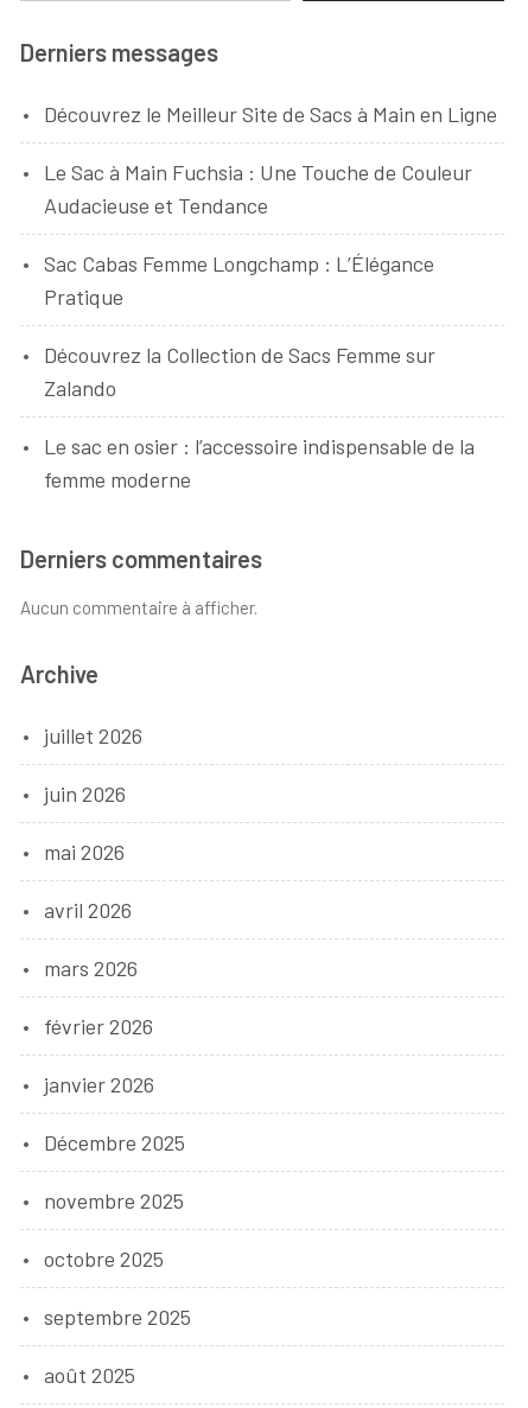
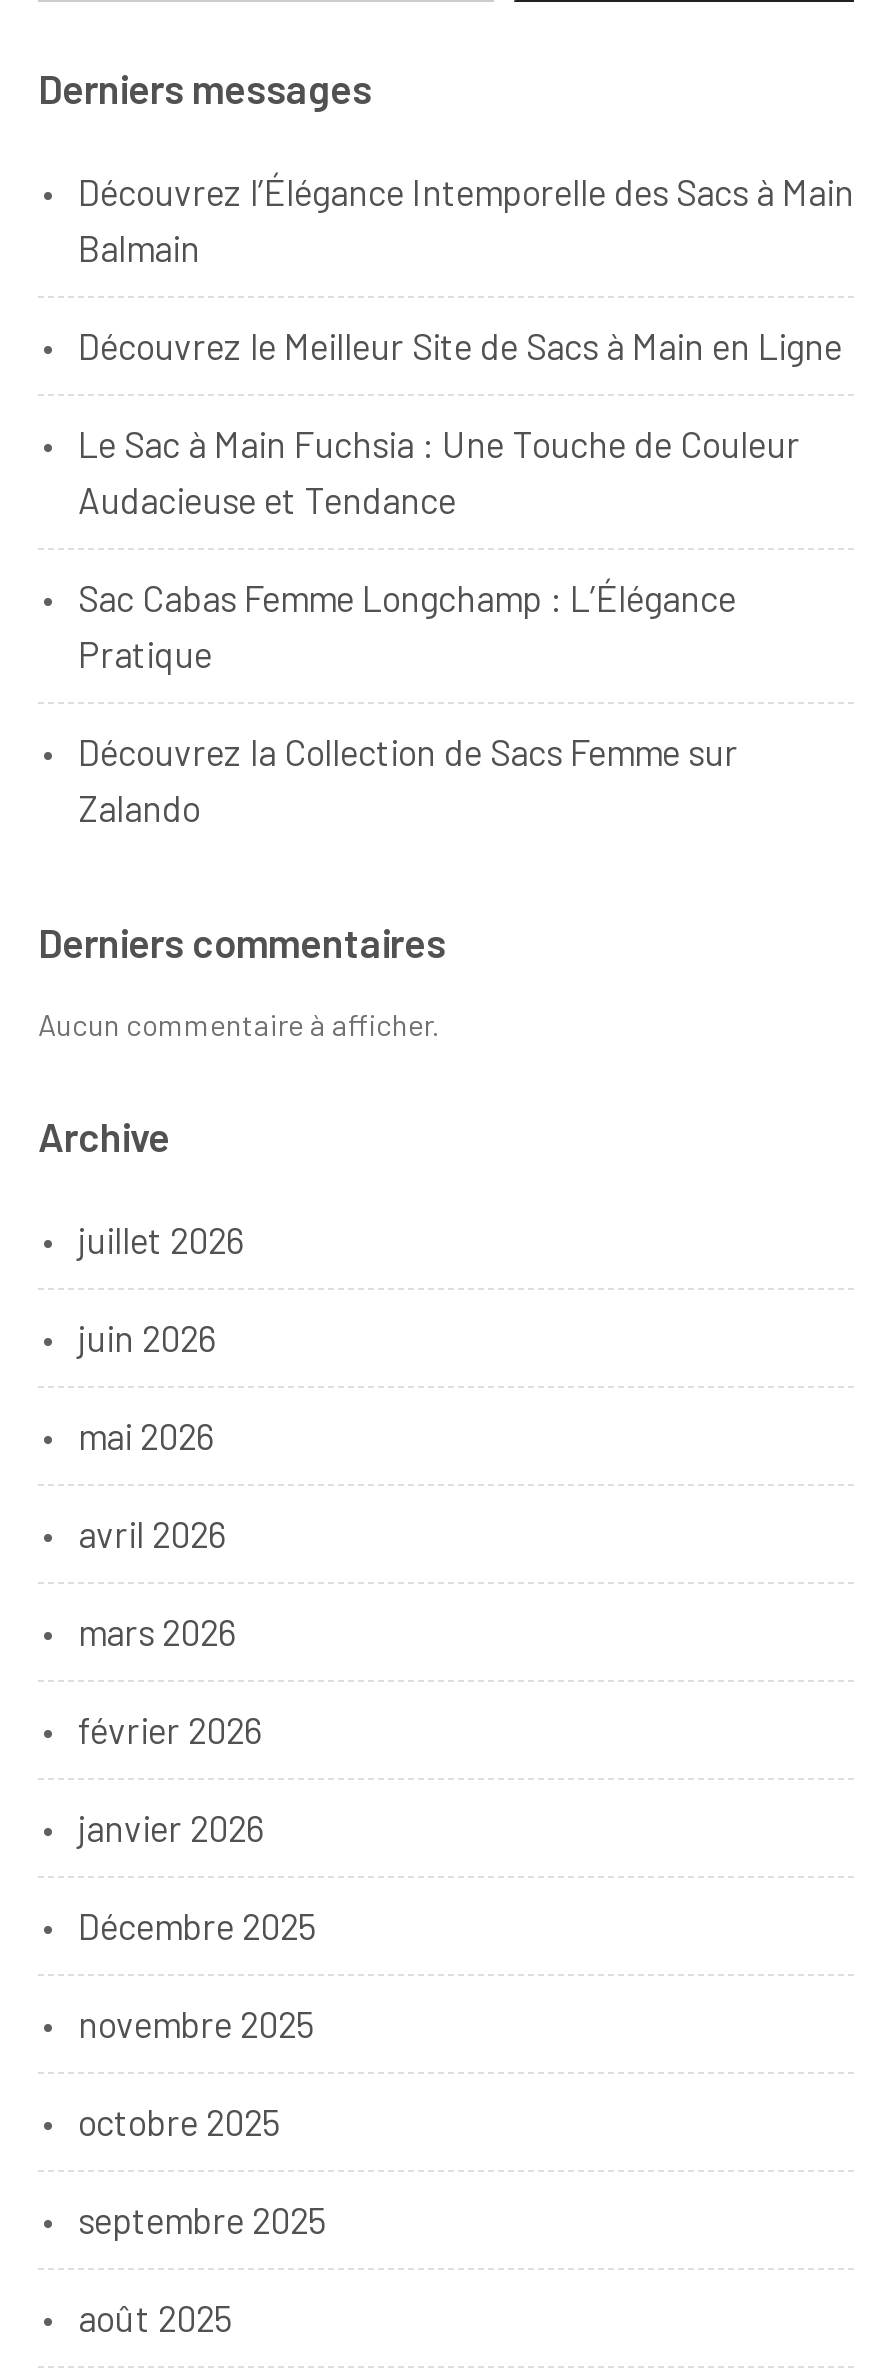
+ Découvrez l’Élégance Intemporelle des Sacs à Main
+ Balmain

moved down: Découvrez le Meilleur Site de Sacs à Main en Ligne | Le Sac à Main Fuchsia : Une Touche de Couleur | Audacieuse et Tendance | Sac Cabas Femme Longchamp : L’Élégance | Pratique | Découvrez la Collection de Sacs Femme sur | Zalando

- Le sac en osier : l’accessoire indispensable de la
- femme moderne
